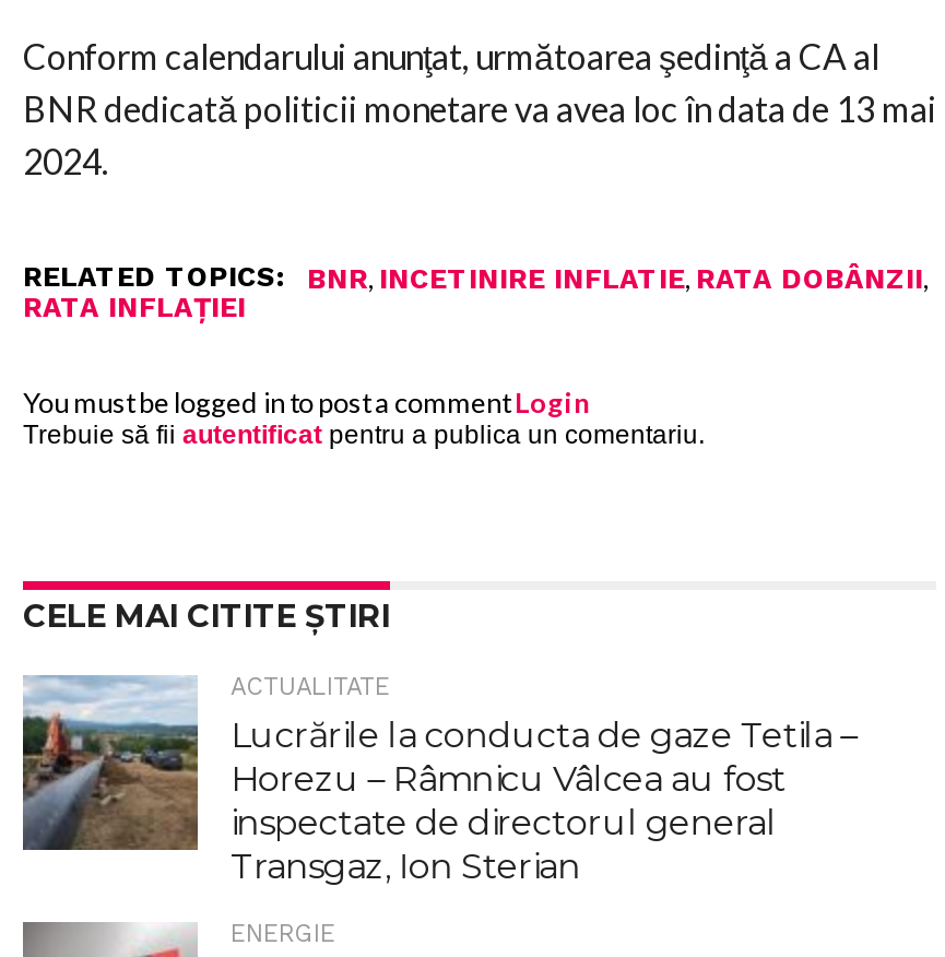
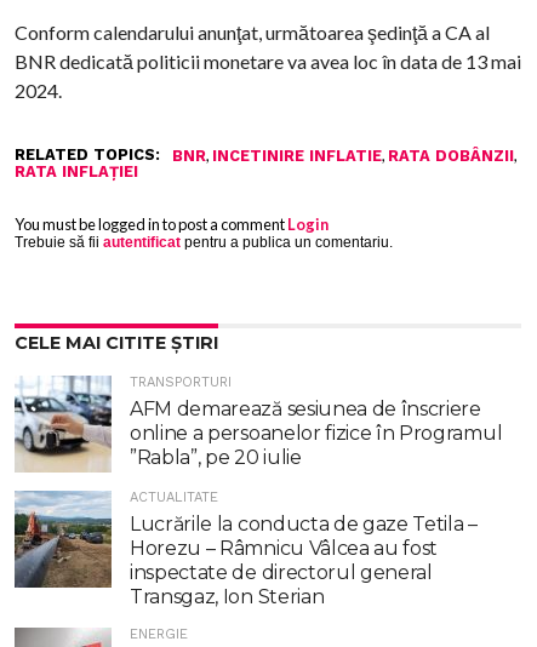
+ [image]
+ TRANSPORTURI
+ AFM demarează sesiunea de înscriere
+ online a persoanelor fizice în Programul
+ ”Rabla”, pe 20 iulie
